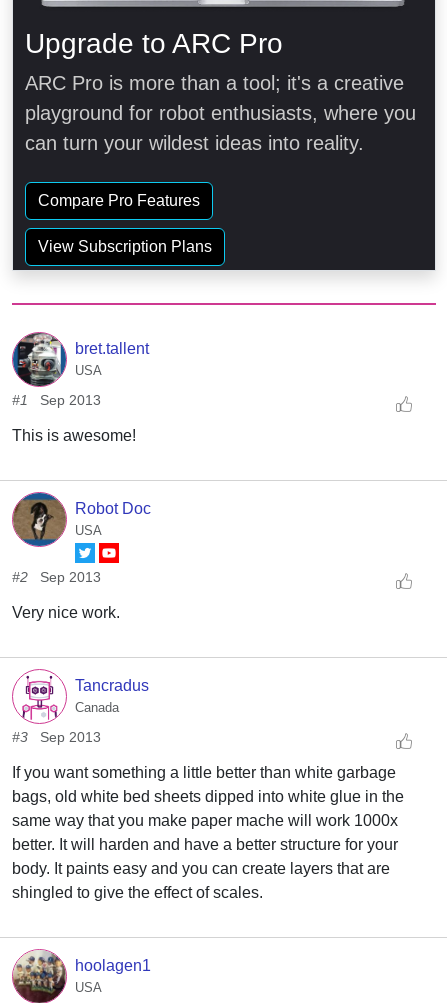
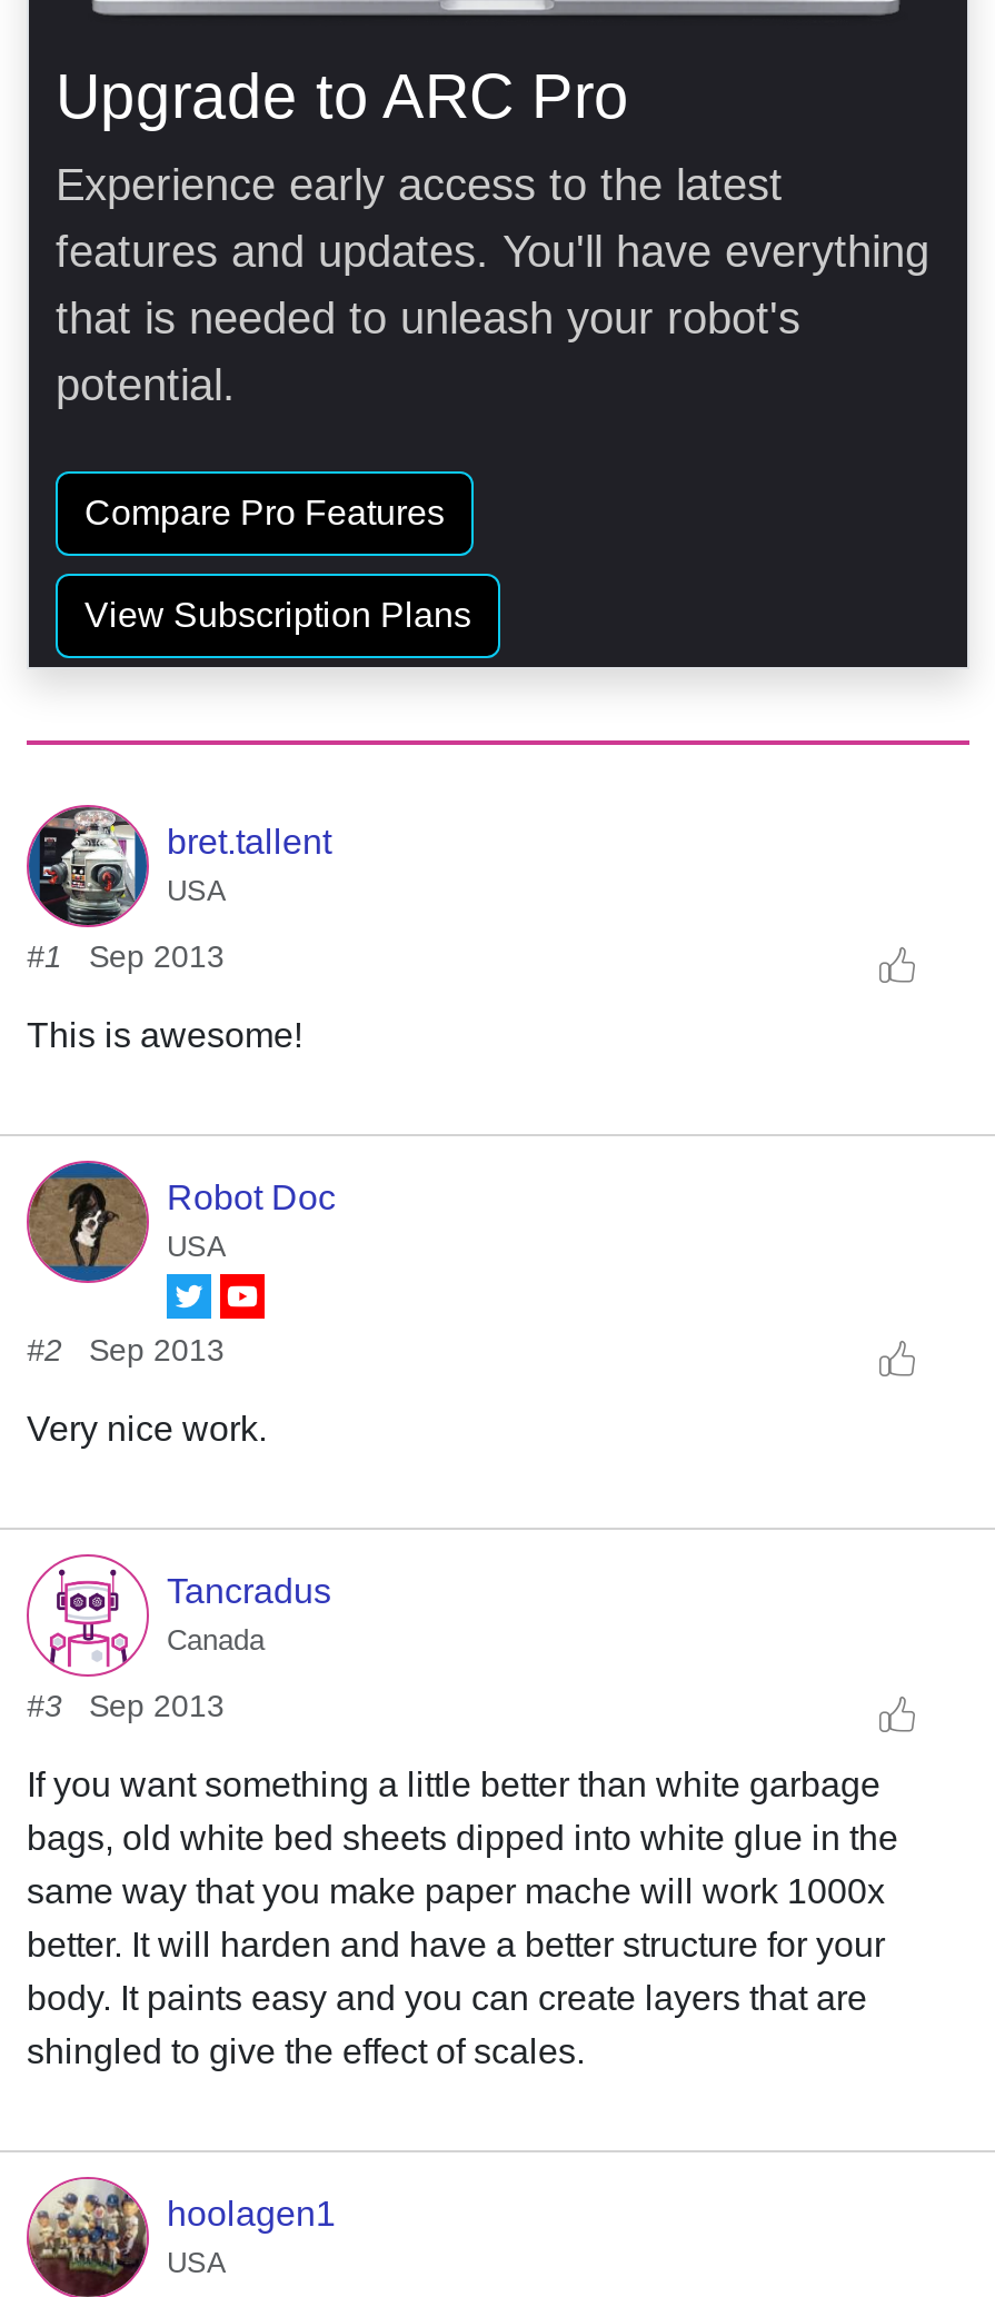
- ARC Pro is more than a tool; it's a creative
- playground for robot enthusiasts, where you
- can turn your wildest ideas into reality.
+ Experience early access to the latest
+ features and updates. You'll have everything
+ that is needed to unleash your robot's
+ potential.
